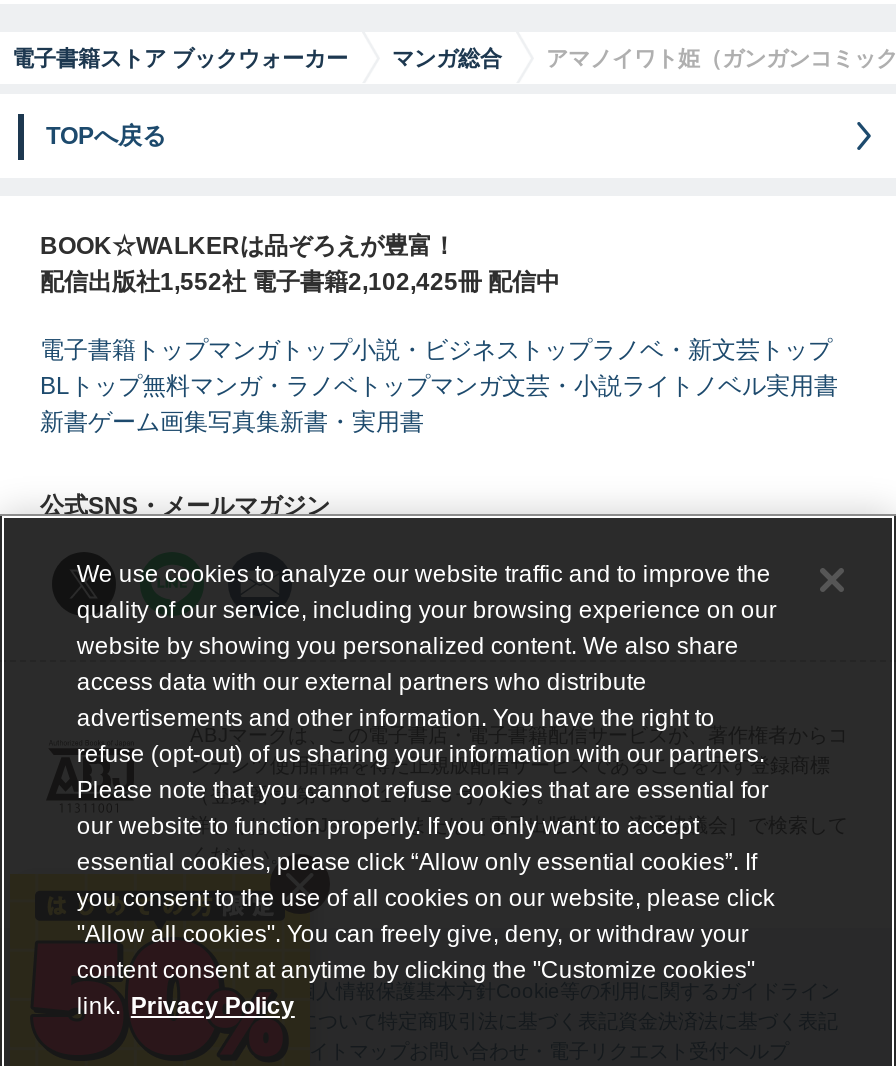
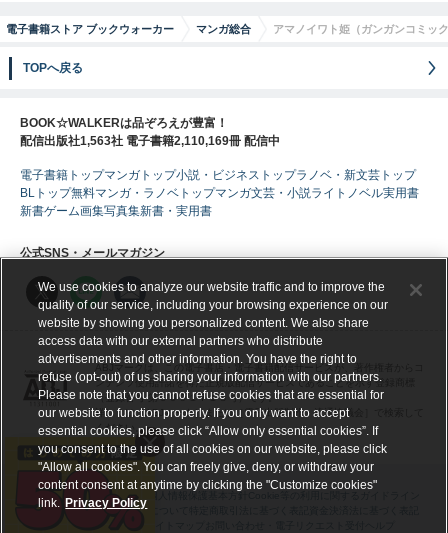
- 配信出版社1,552社 電子書籍2,102,425冊 配信中
+ 配信出版社1,563社 電子書籍2,110,169冊 配信中
